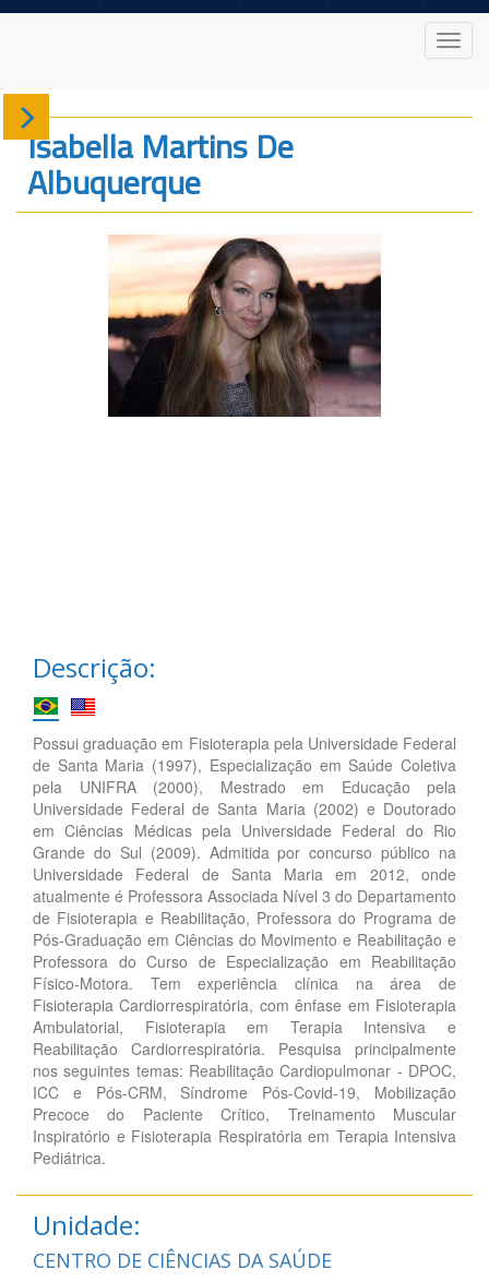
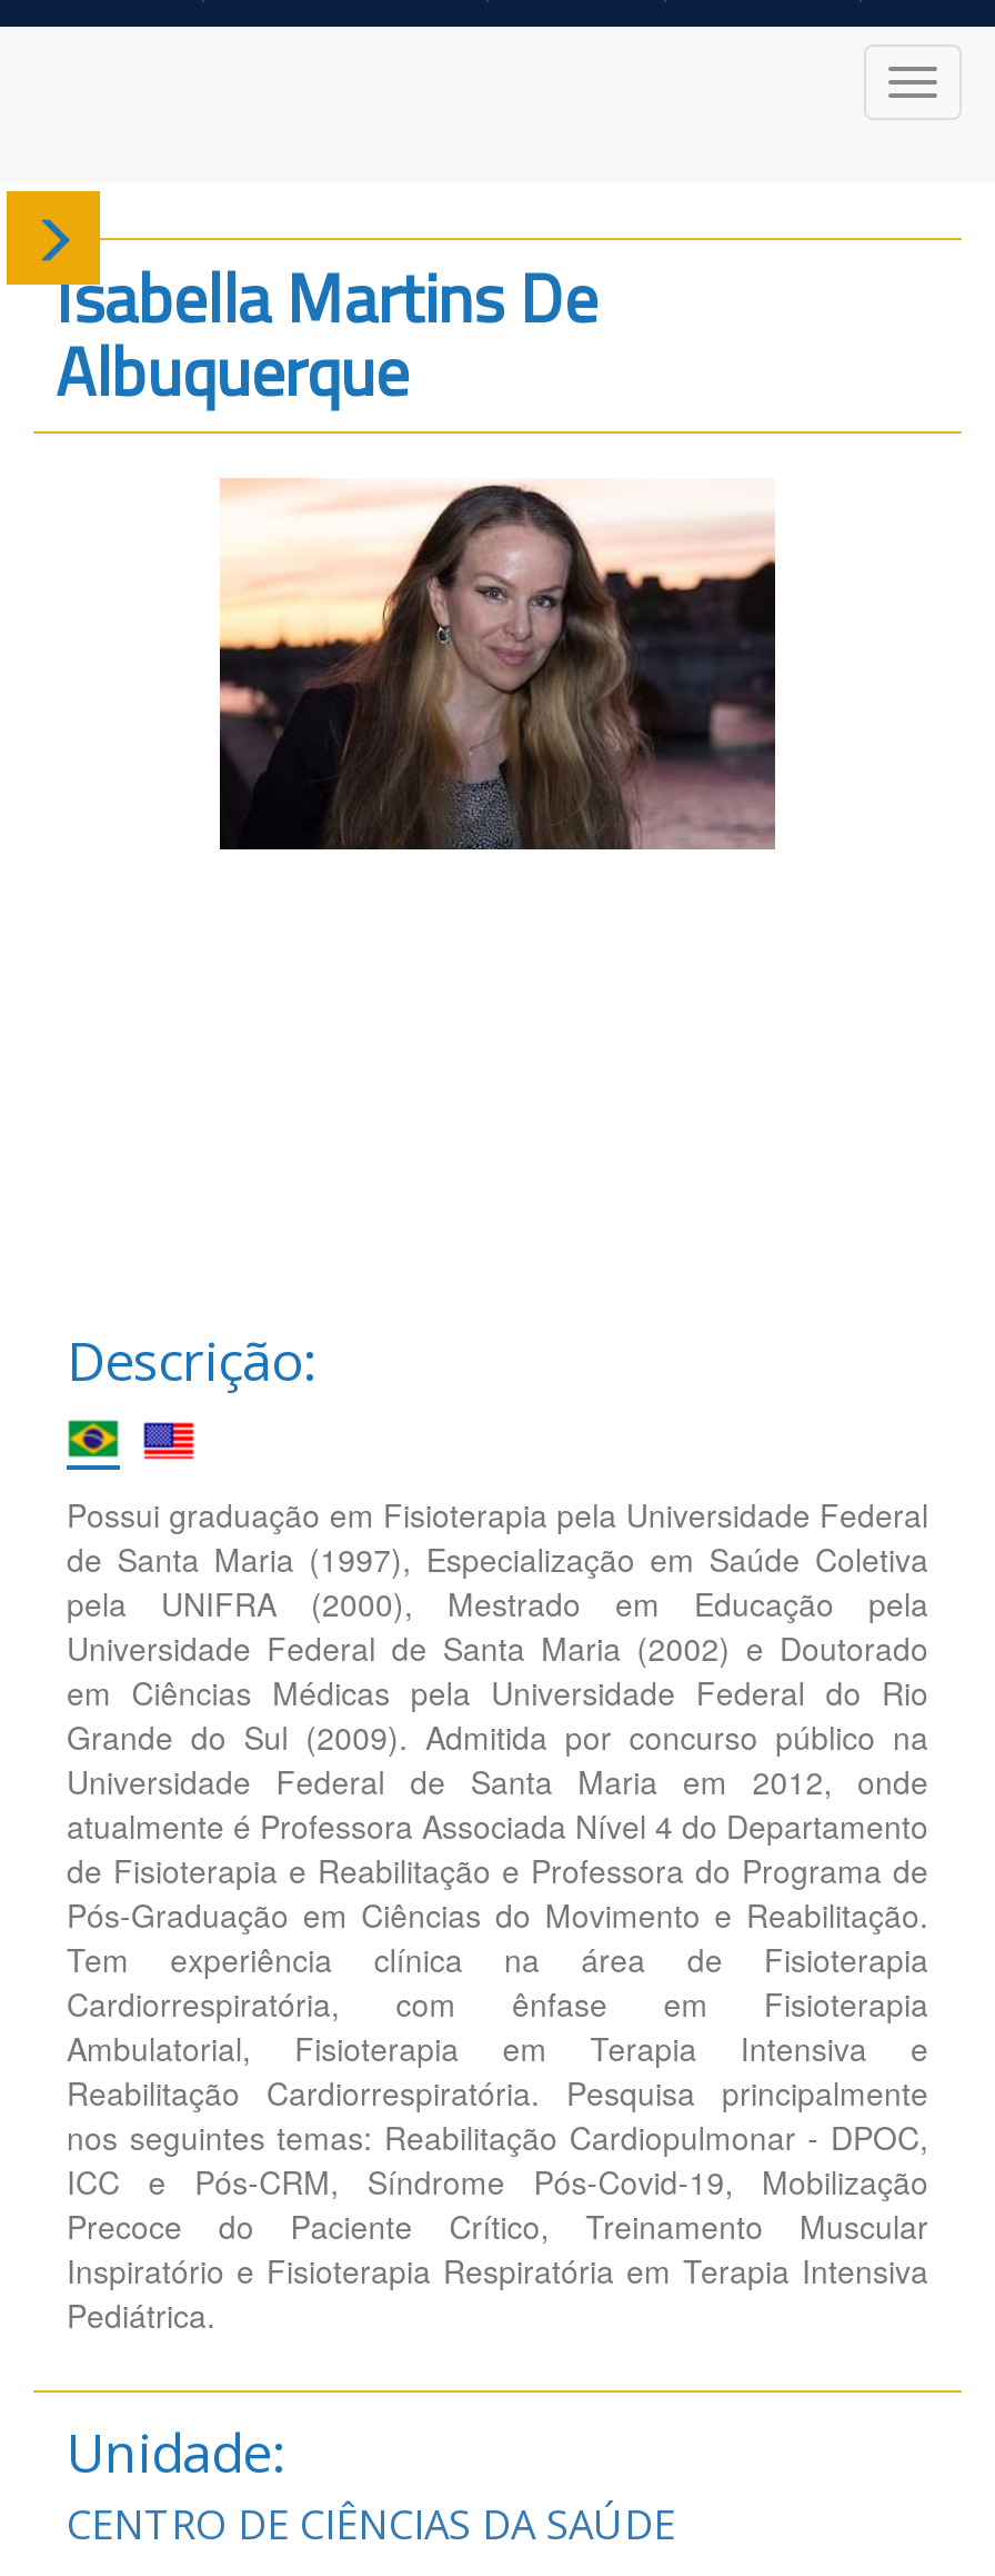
- atualmente é Professora Associada Nível 3 do Departamento
- de Fisioterapia e Reabilitação, Professora do Programa de
- Pós-Graduação em Ciências do Movimento e Reabilitação e
- Professora do Curso de Especialização em Reabilitação
- Físico-Motora. Tem experiência clínica na área de
- Fisioterapia Cardiorrespiratória, com ênfase em Fisioterapia
+ atualmente é Professora Associada Nível 4 do Departamento
+ de Fisioterapia e Reabilitação e Professora do Programa de
+ Pós-Graduação em Ciências do Movimento e Reabilitação.
+ Tem experiência clínica na área de Fisioterapia
+ Cardiorrespiratória, com ênfase em Fisioterapia
